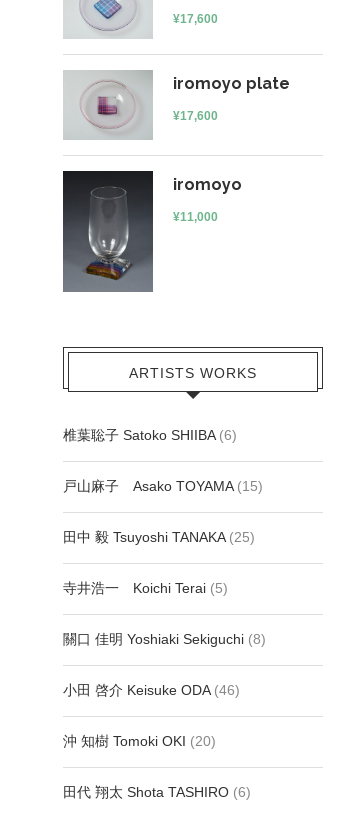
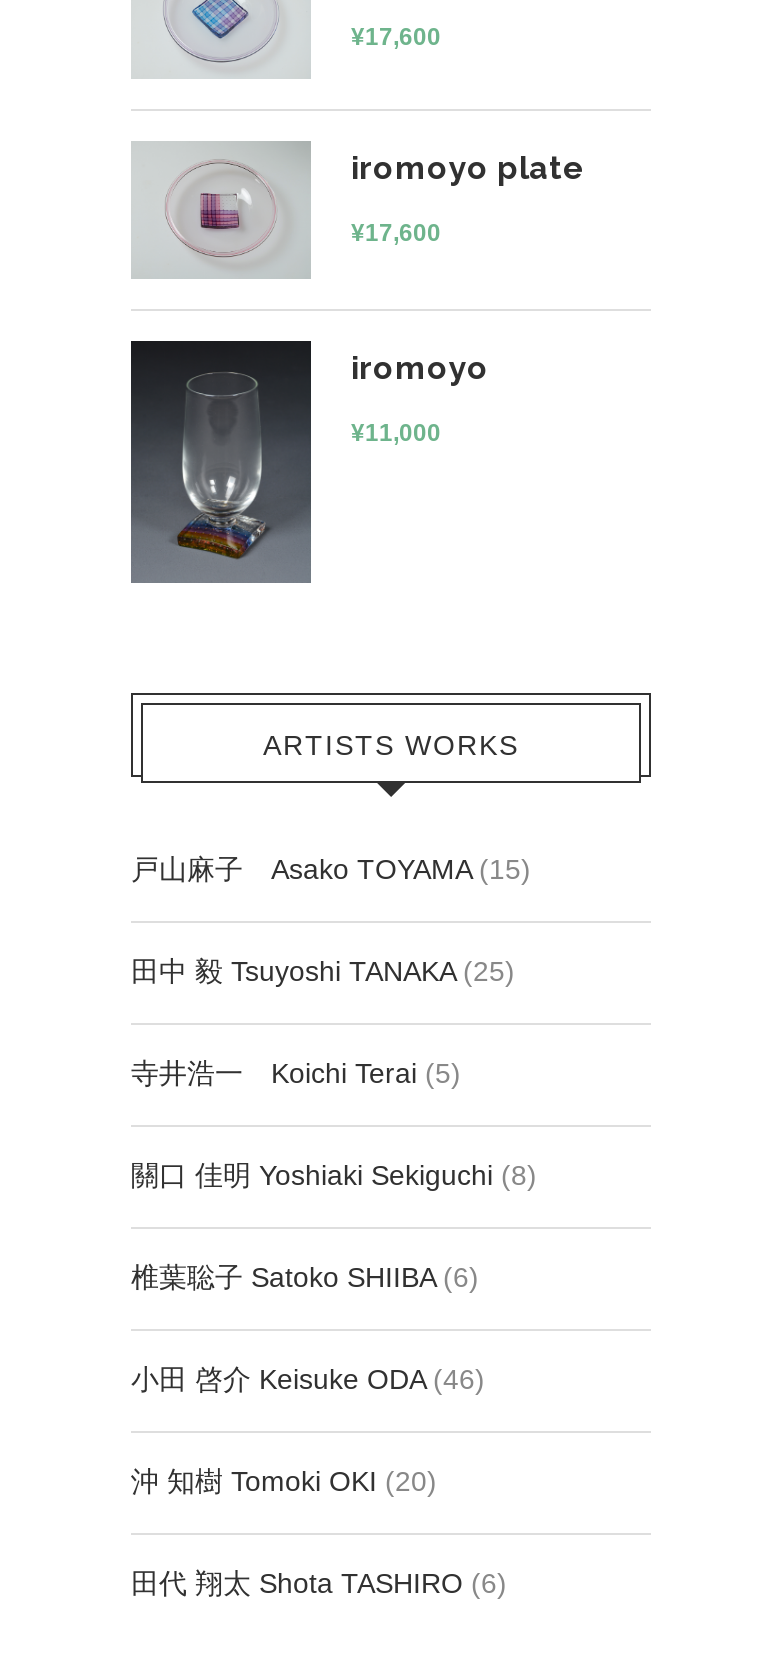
moved down: 椎葉聡子 Satoko SHIIBA (6)

moved up: 戸山麻子 Asako TOYAMA (15) | 田中 毅 Tsuyoshi TANAKA (25) | 寺井浩一 Koichi Terai (5) | 關口 佳明 Yoshiaki Sekiguchi (8)
